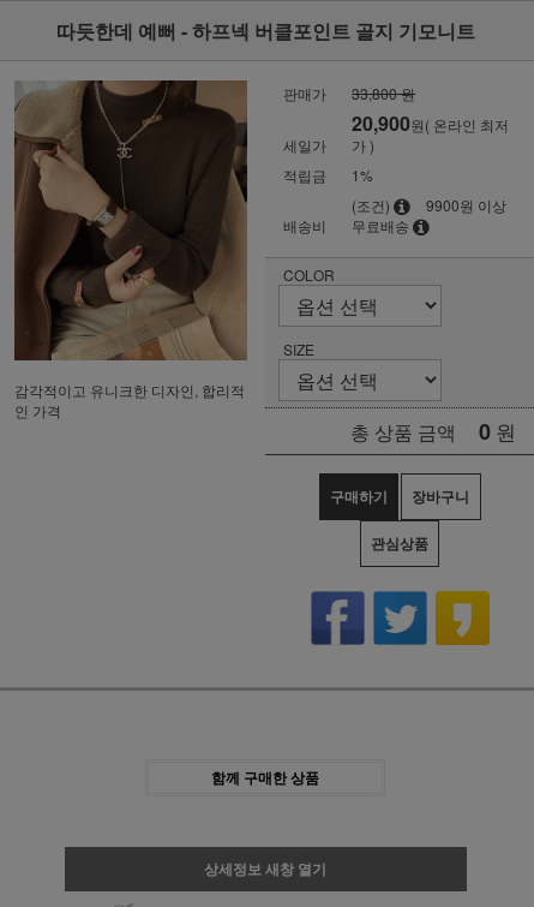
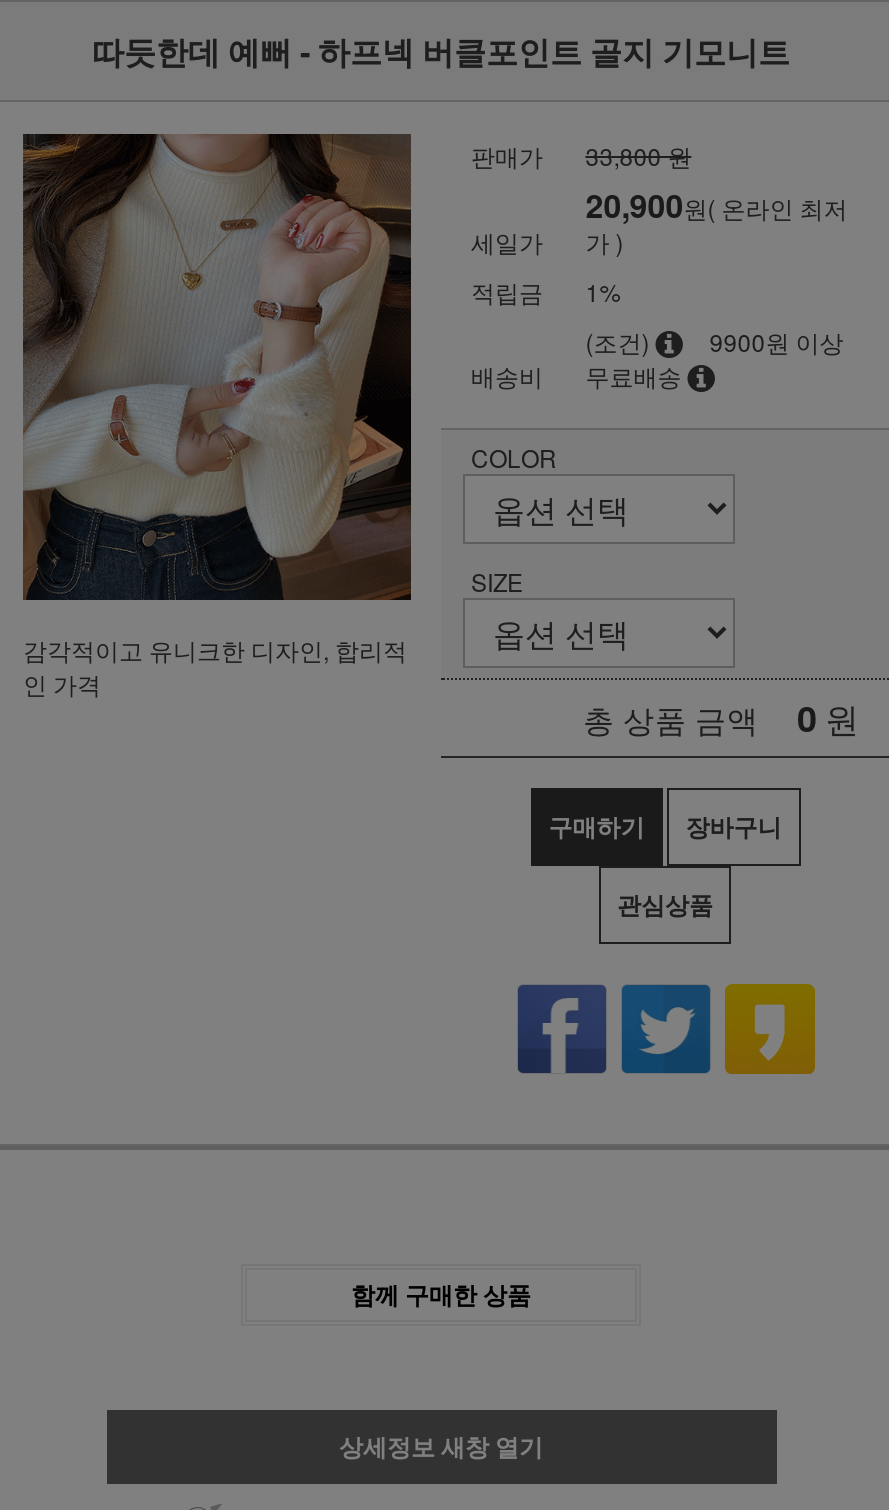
- [image]
+ [image]
